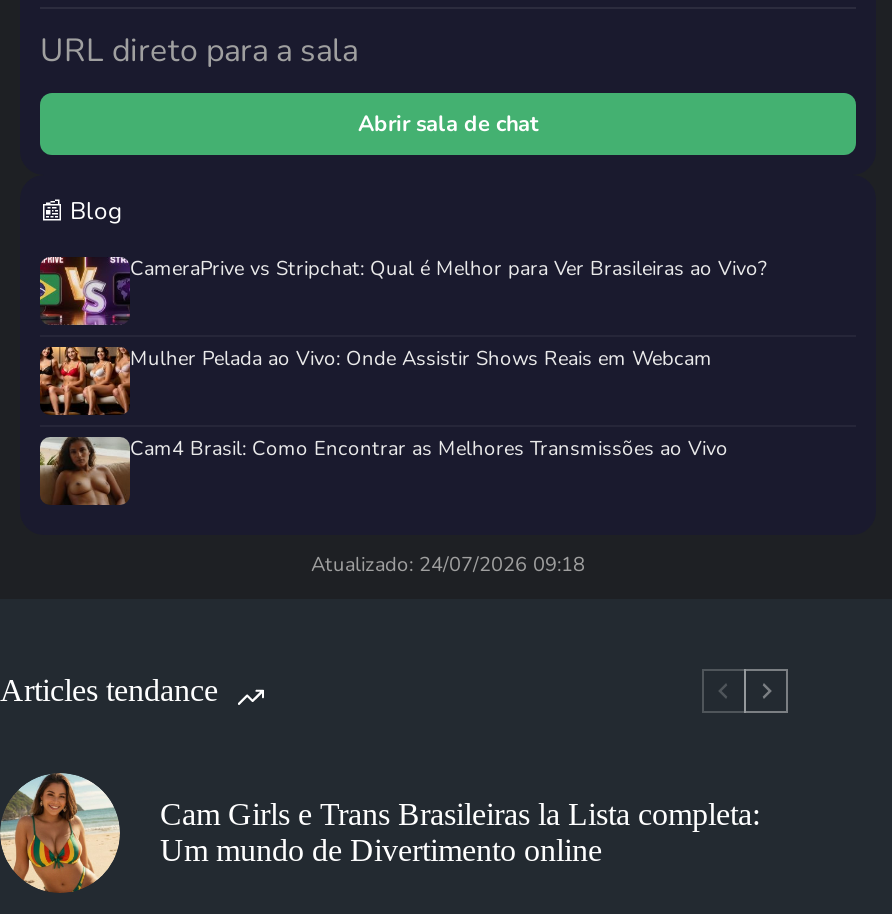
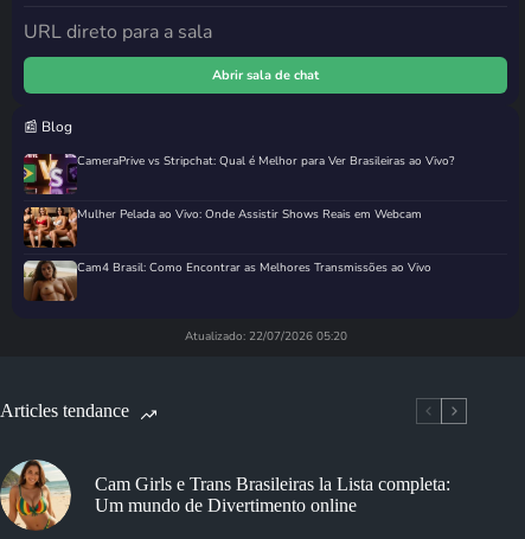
- Atualizado: 24/07/2026 09:18
+ Atualizado: 22/07/2026 05:20
